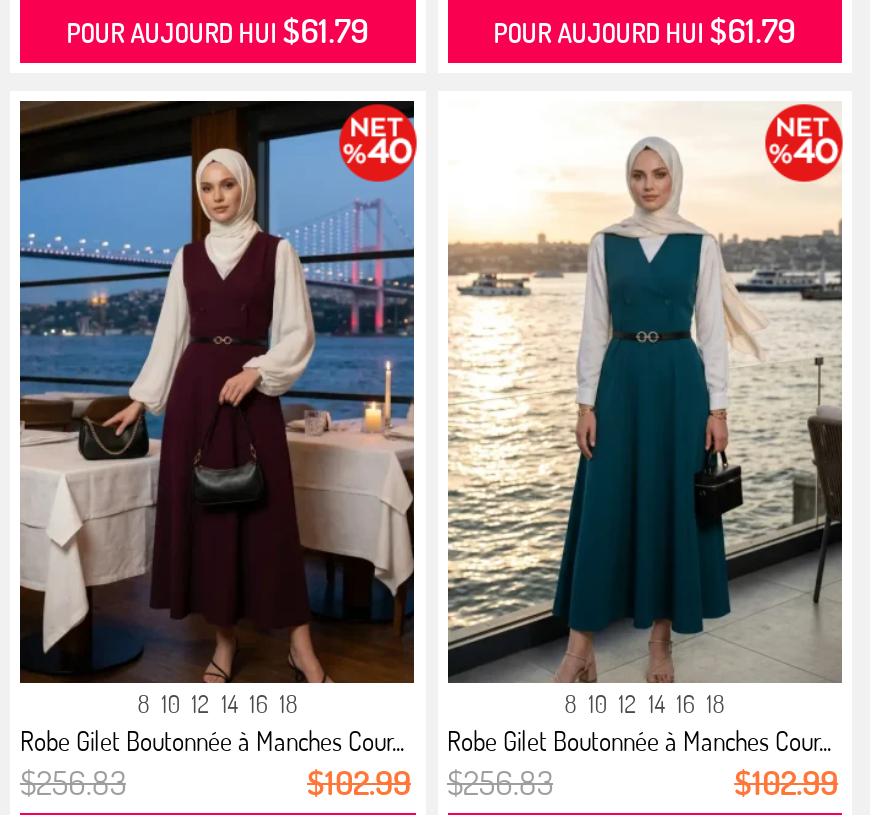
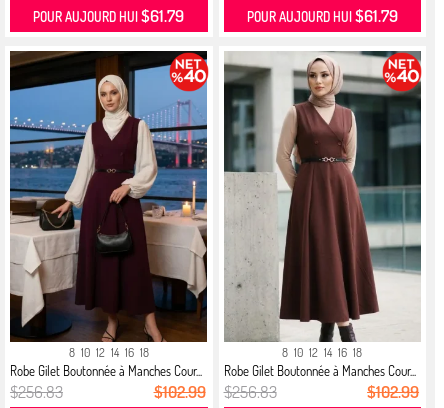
- [image]
+ [image]
